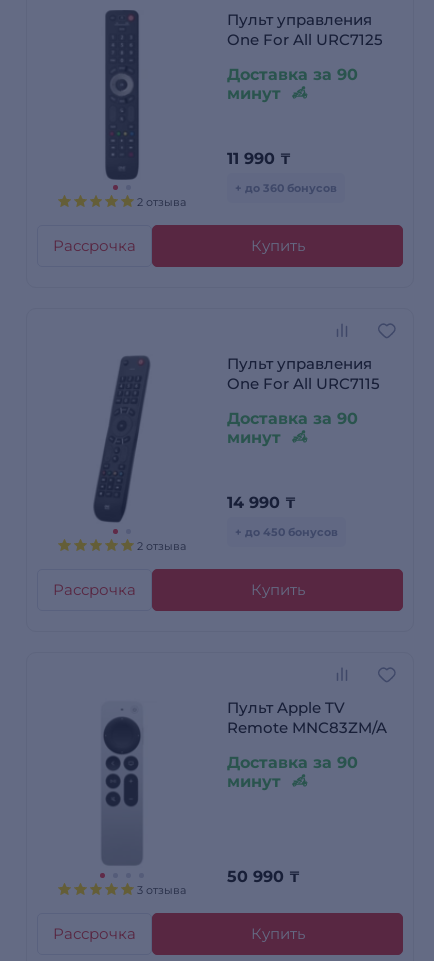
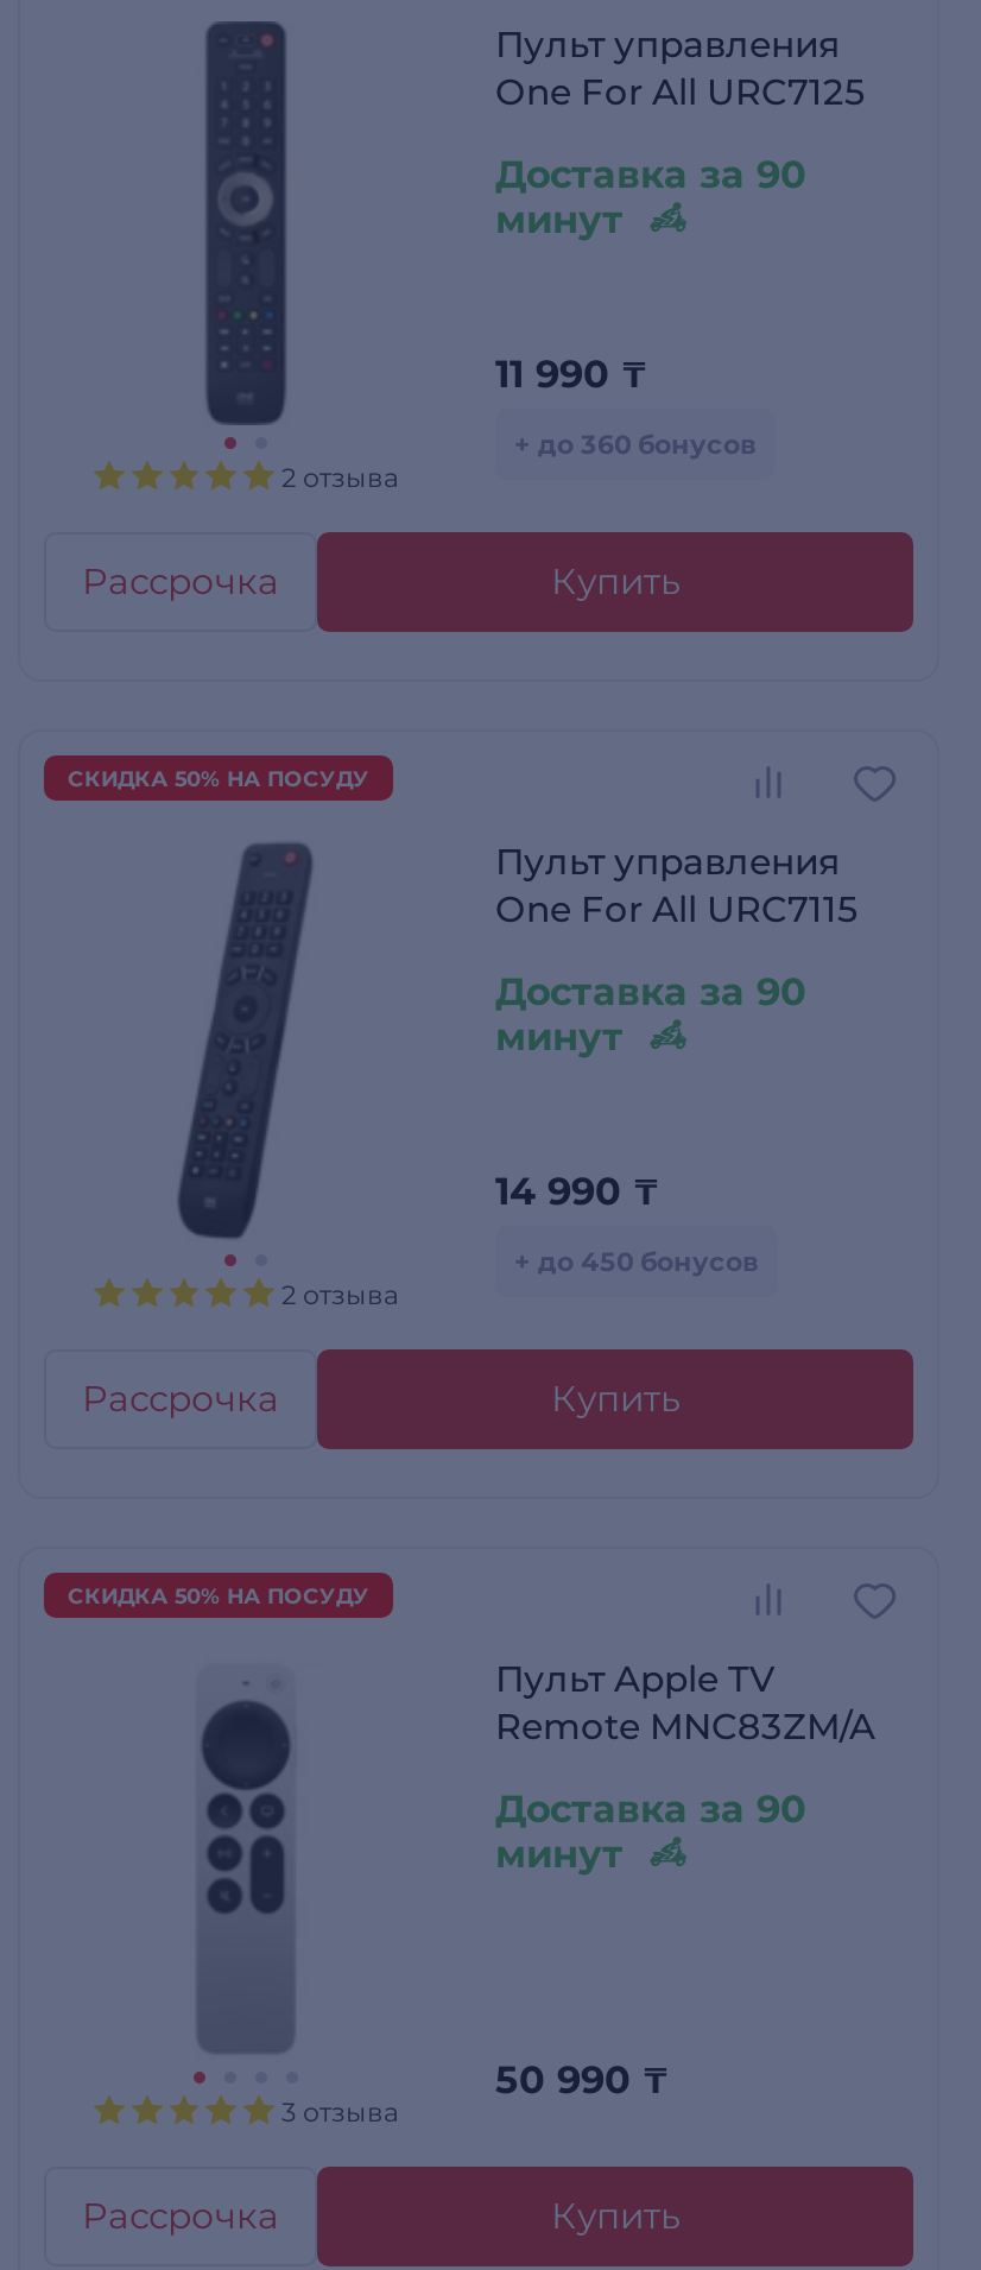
+ СКИДКА 50% НА ПОСУДУ

+ СКИДКА 50% НА ПОСУДУ
